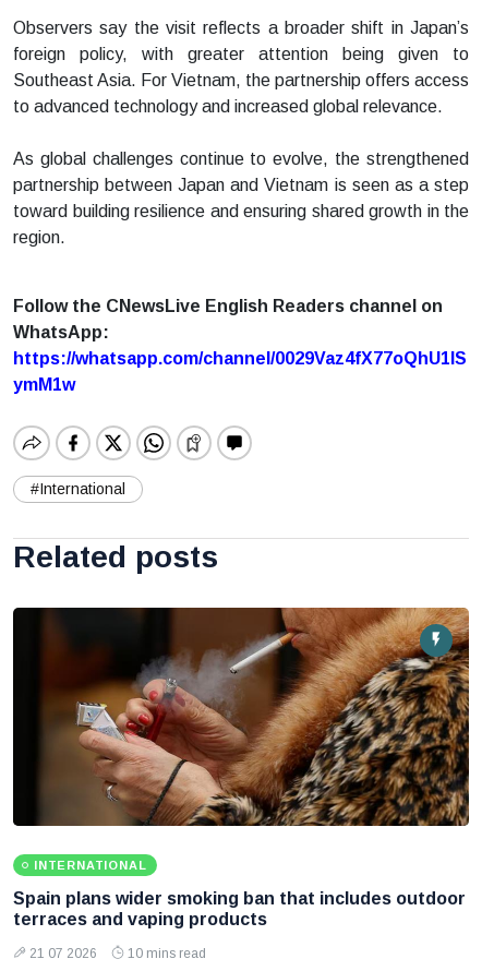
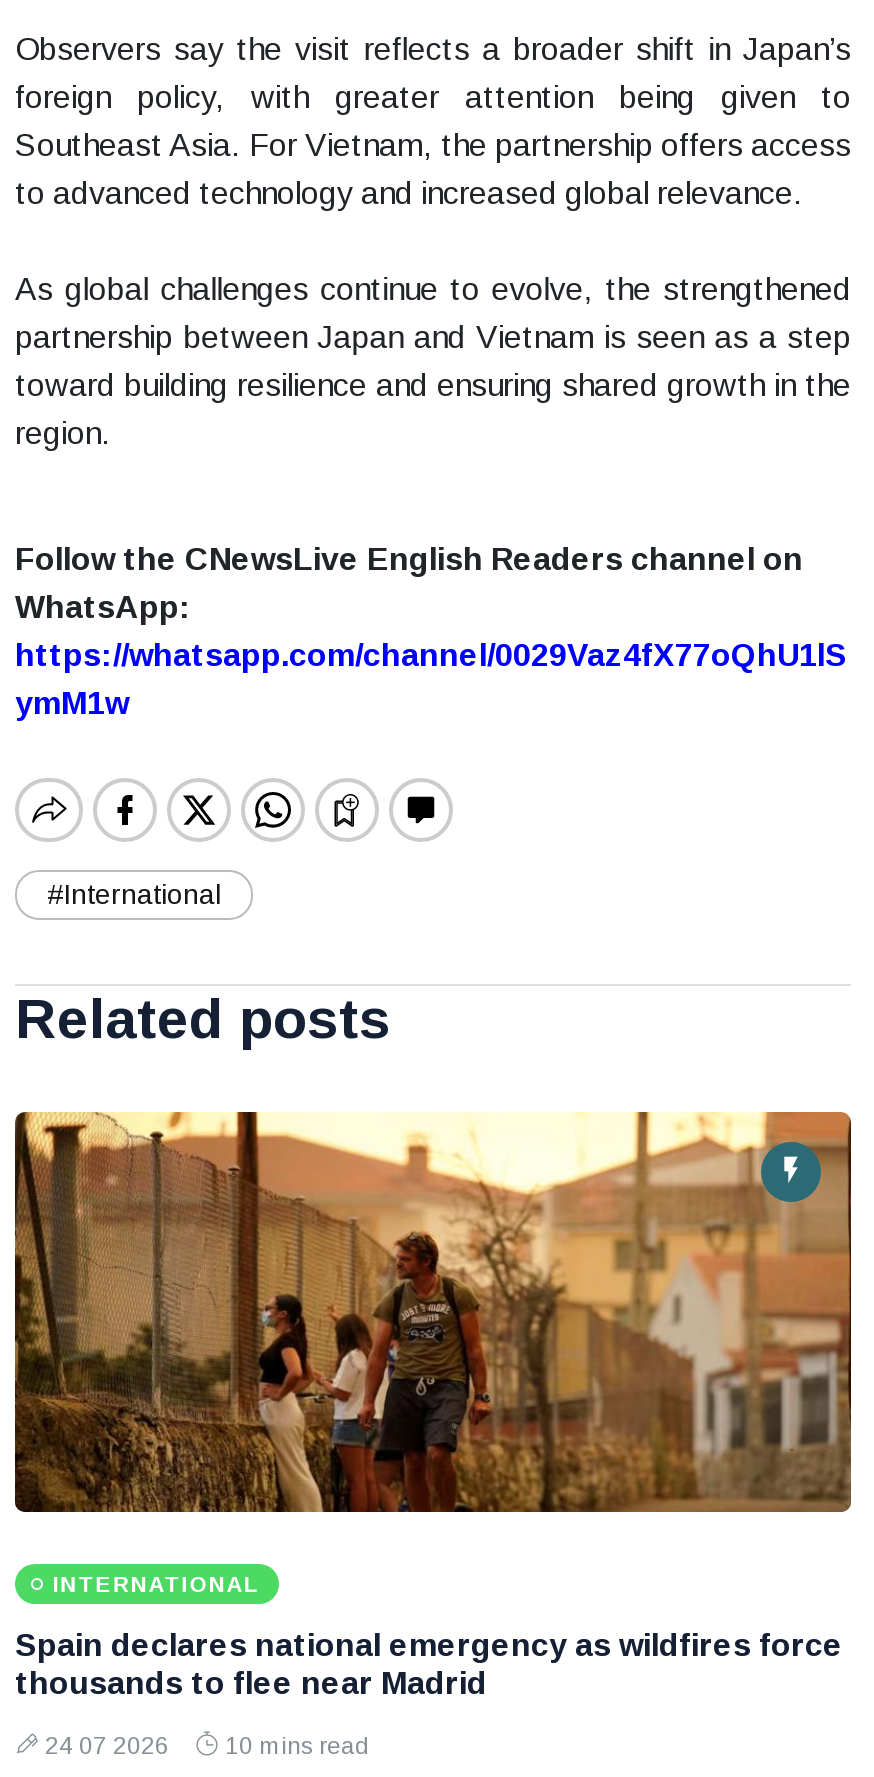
- [image]
+ [image]

- Spain plans wider smoking ban that includes outdoor
- terraces and vaping products
+ Spain declares national emergency as wildfires force
+ thousands to flee near Madrid

- 21 07 2026 10 mins read
+ 24 07 2026 10 mins read
